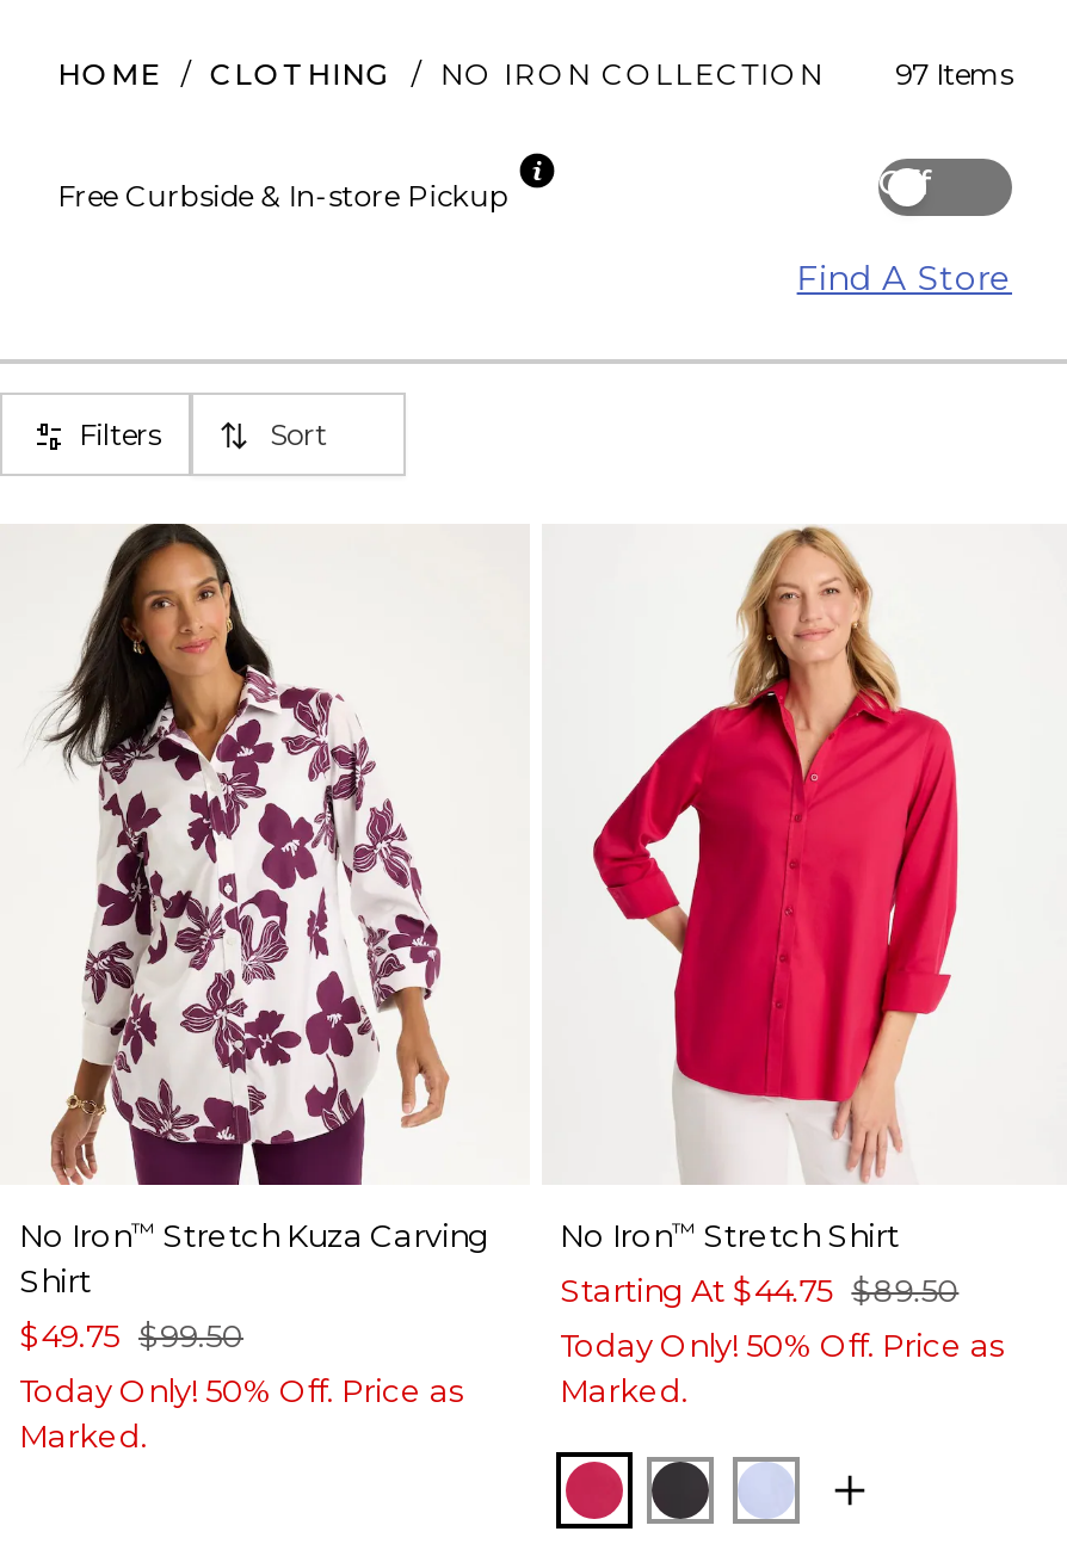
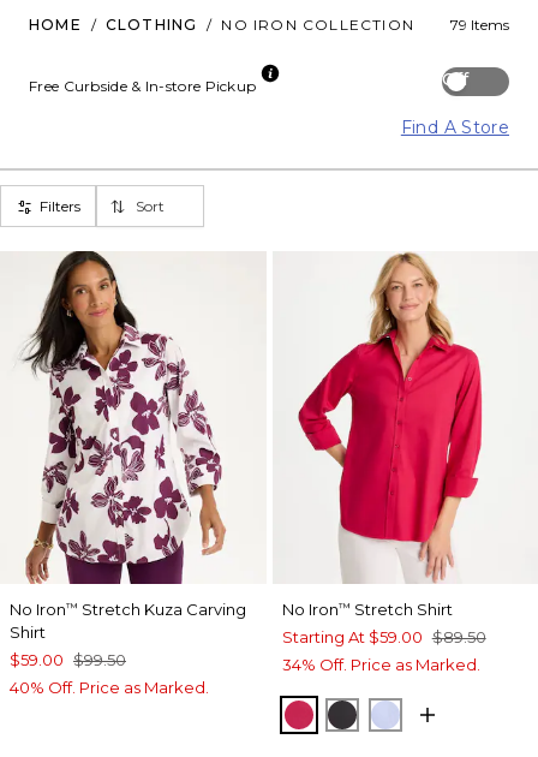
- HOME / CLOTHING / NO IRON COLLECTION 97 Items
+ HOME / CLOTHING / NO IRON COLLECTION 79 Items

- Starting At $44.75 $89.50
- Today Only! 50% Off. Price as
- Marked.
+ Starting At $59.00 $89.50
+ 34% Off. Price as Marked.

- $49.75 $99.50
- Today Only! 50% Off. Price as
- Marked.
+ $59.00 $99.50
+ 40% Off. Price as Marked.
